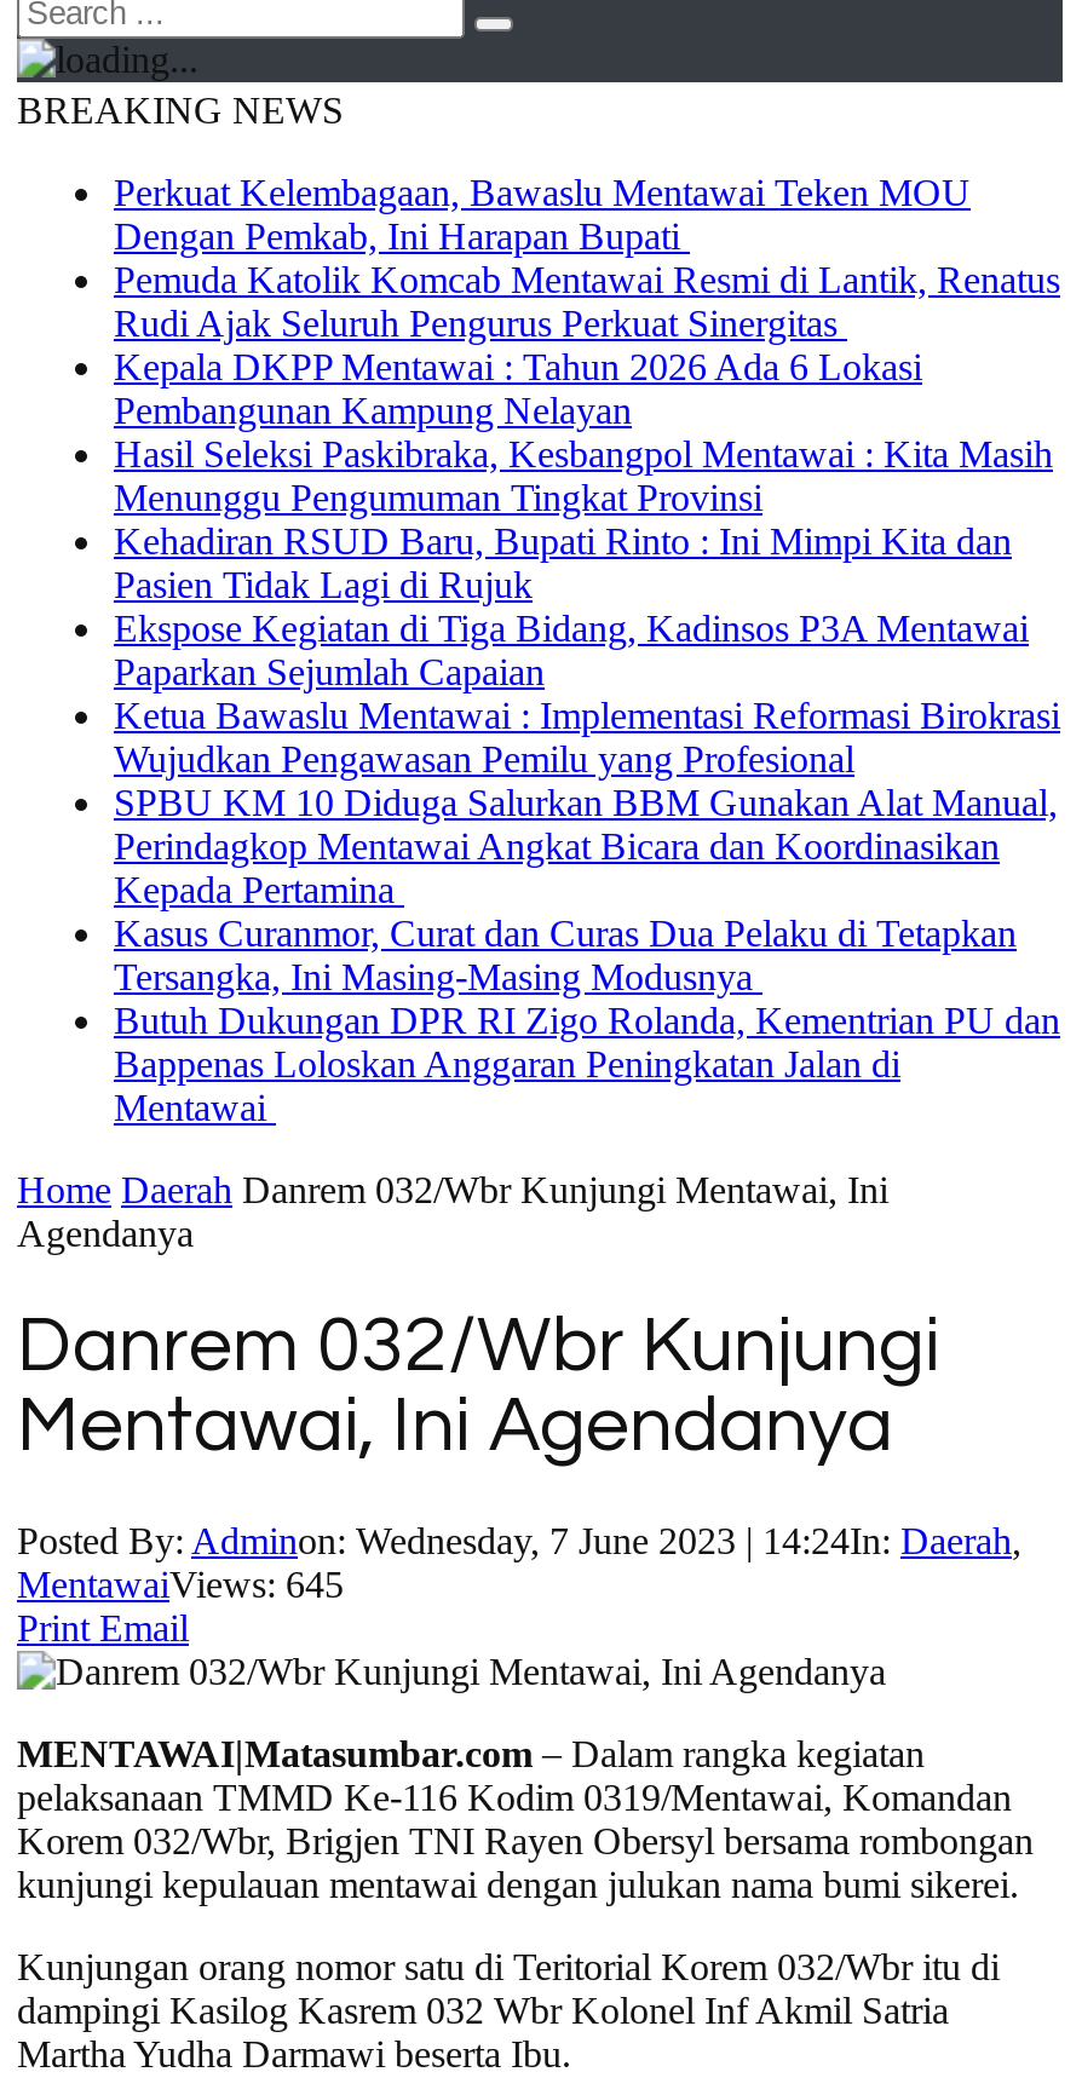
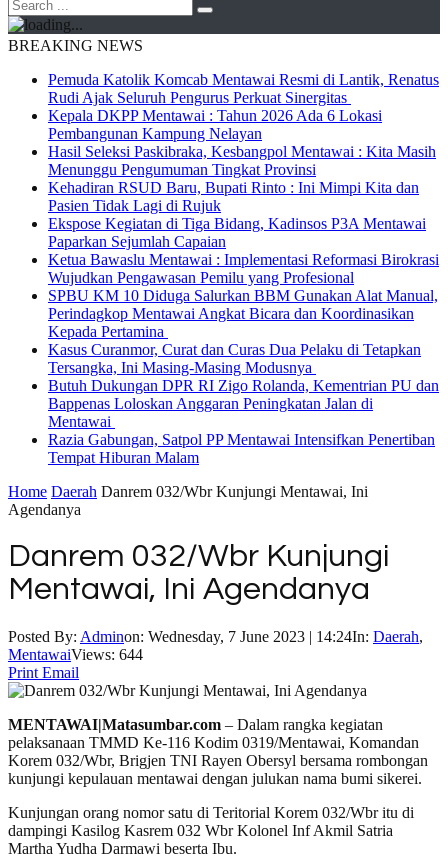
- Perkuat Kelembagaan, Bawaslu Mentawai Teken MOU
- Dengan Pemkab, Ini Harapan Bupati

moved up: Pemuda Katolik Komcab Mentawai Resmi di Lantik, Renatus | Rudi Ajak Seluruh Pengurus Perkuat Sinergitas | Kepala DKPP Mentawai : Tahun 2026 Ada 6 Lokasi | ... | Bappenas Loloskan Anggaran Peningkatan Jalan di | Mentawai

+ Razia Gabungan, Satpol PP Mentawai Intensifkan Penertiban
+ Tempat Hiburan Malam

- MentawaiViews: 645
+ MentawaiViews: 644
